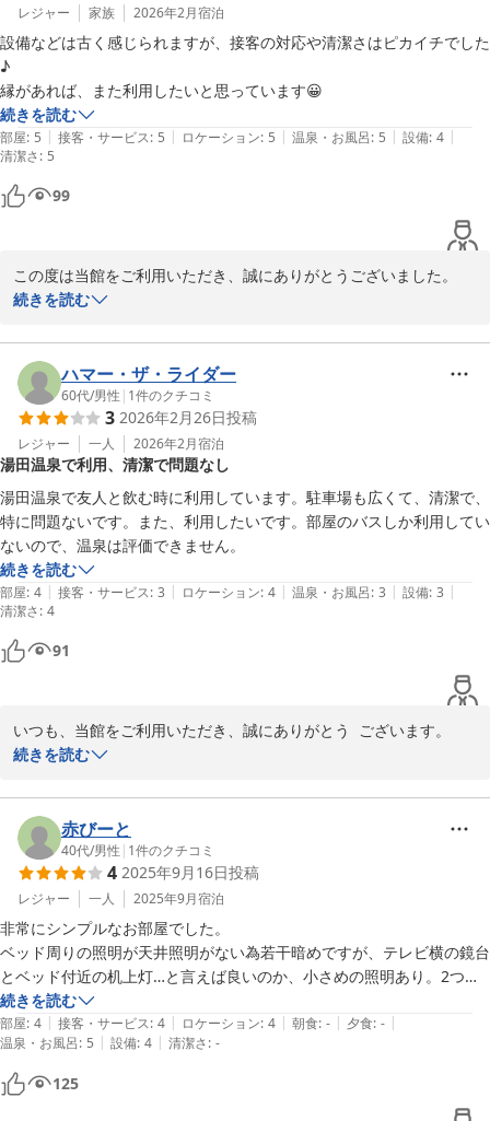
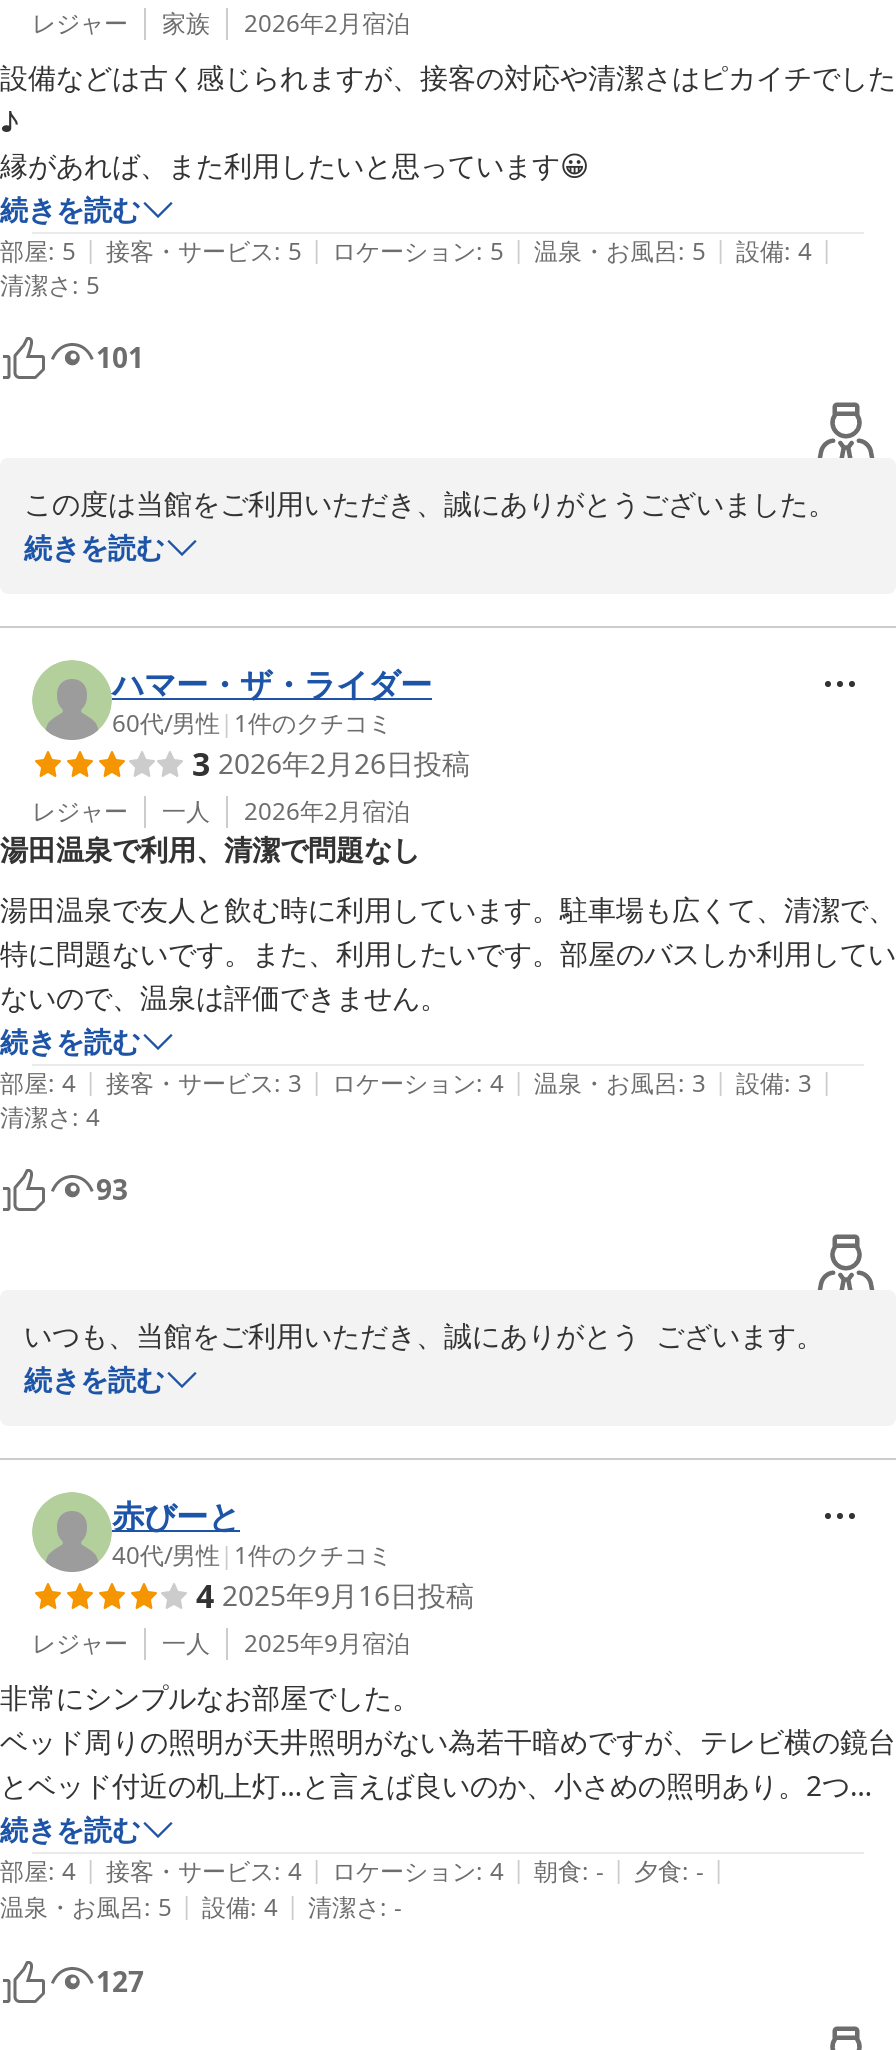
- 99
+ 101

- 91
+ 93

- 125
+ 127
